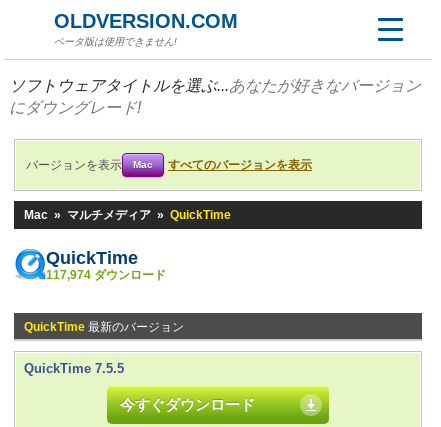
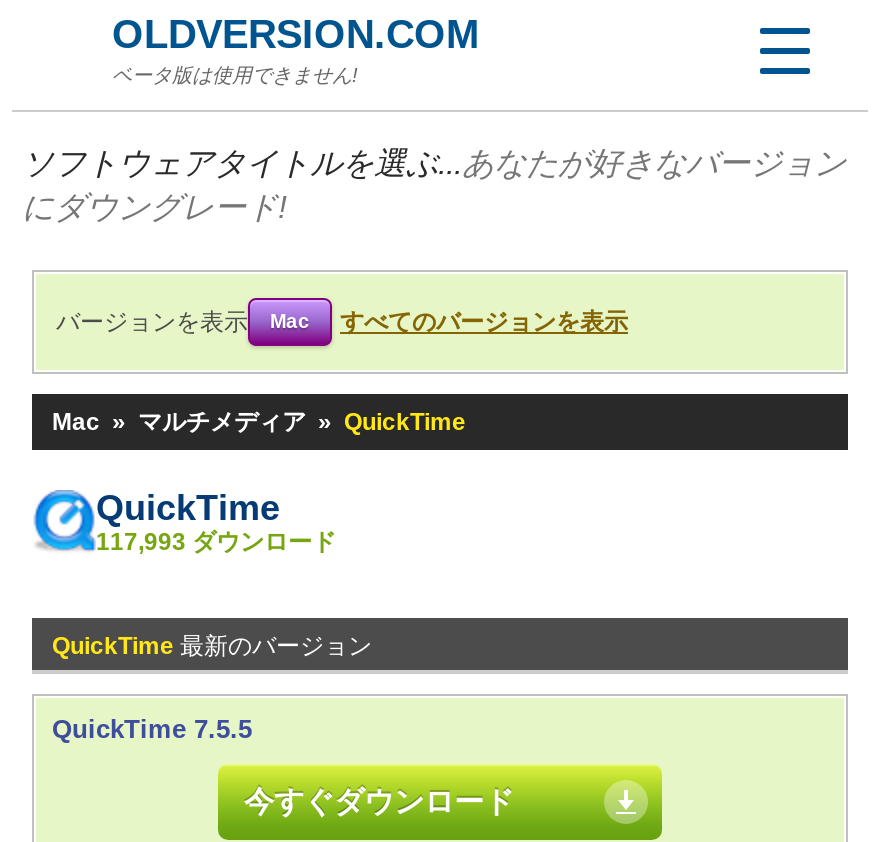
- 117,974 ダウンロード
+ 117,993 ダウンロード
